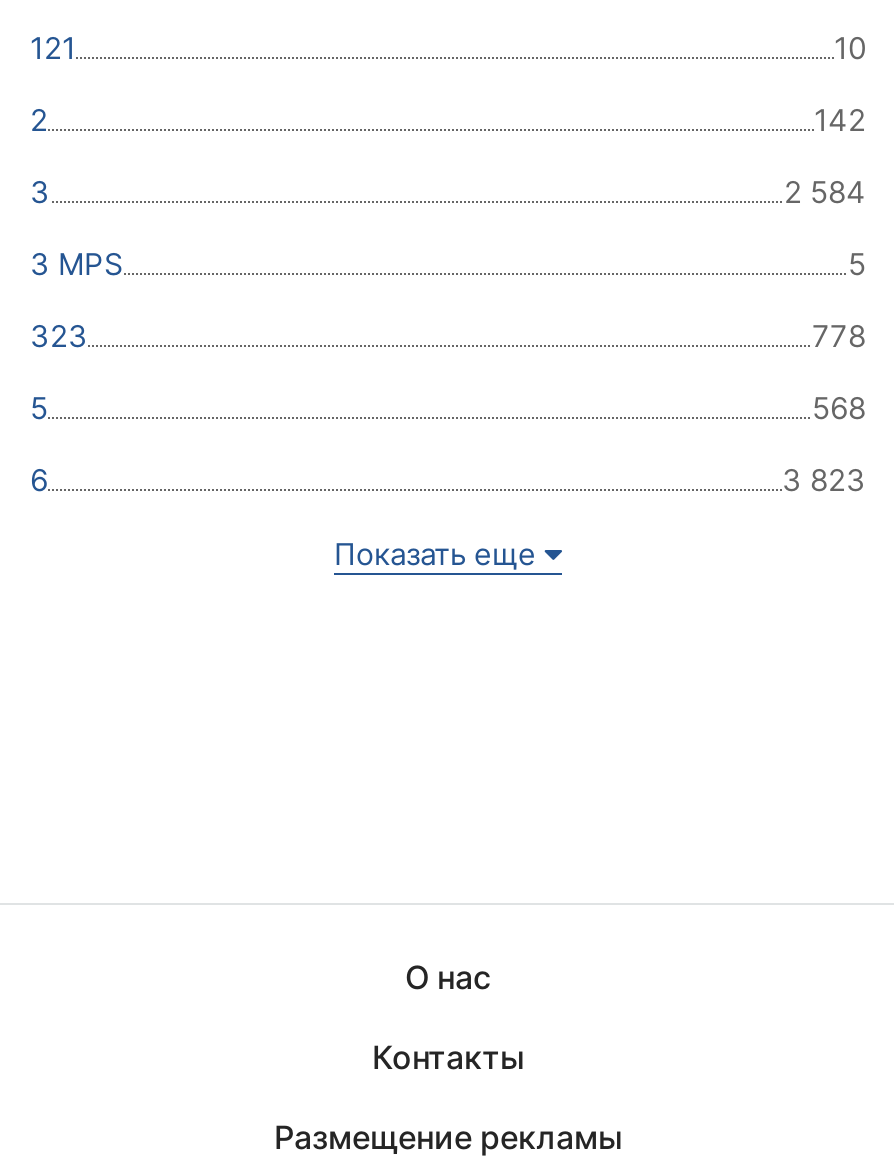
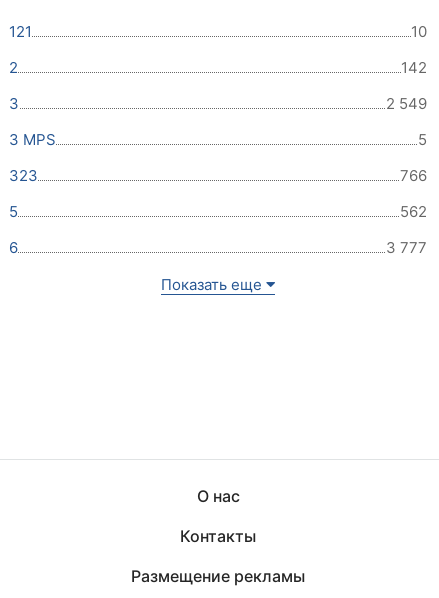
- 2 584
+ 2 549

- 778
+ 766

- 568
+ 562

- 3 823
+ 3 777
